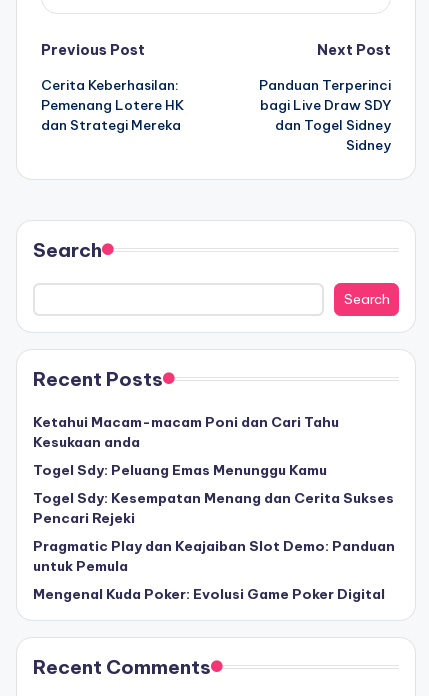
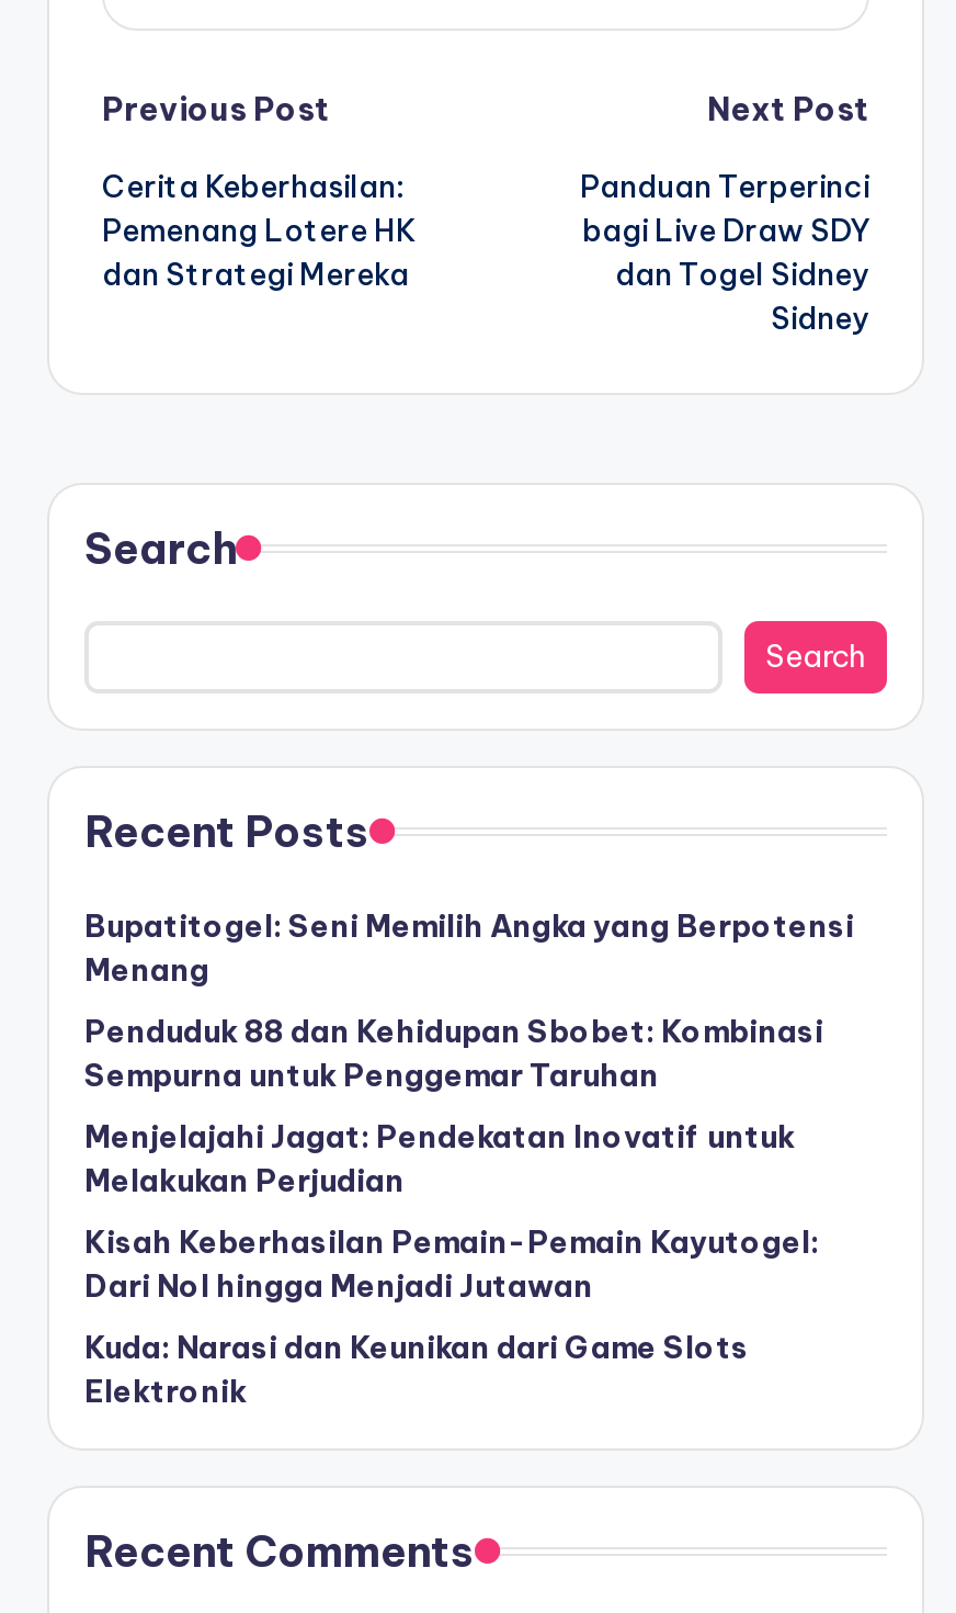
- Ketahui Macam-macam Poni dan Cari Tahu
- Kesukaan anda
+ Bupatitogel: Seni Memilih Angka yang Berpotensi
+ Menang

- Togel Sdy: Peluang Emas Menunggu Kamu
+ Penduduk 88 dan Kehidupan Sbobet: Kombinasi
+ Sempurna untuk Penggemar Taruhan

- Togel Sdy: Kesempatan Menang dan Cerita Sukses
- Pencari Rejeki
+ Menjelajahi Jagat: Pendekatan Inovatif untuk
+ Melakukan Perjudian

- Pragmatic Play dan Keajaiban Slot Demo: Panduan
- untuk Pemula
+ Kisah Keberhasilan Pemain-Pemain Kayutogel:
+ Dari Nol hingga Menjadi Jutawan

- Mengenal Kuda Poker: Evolusi Game Poker Digital
+ Kuda: Narasi dan Keunikan dari Game Slots
+ Elektronik
